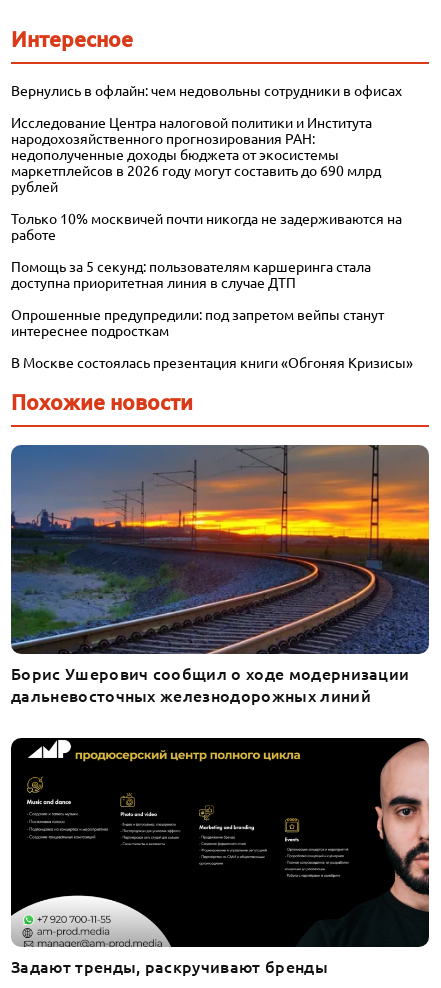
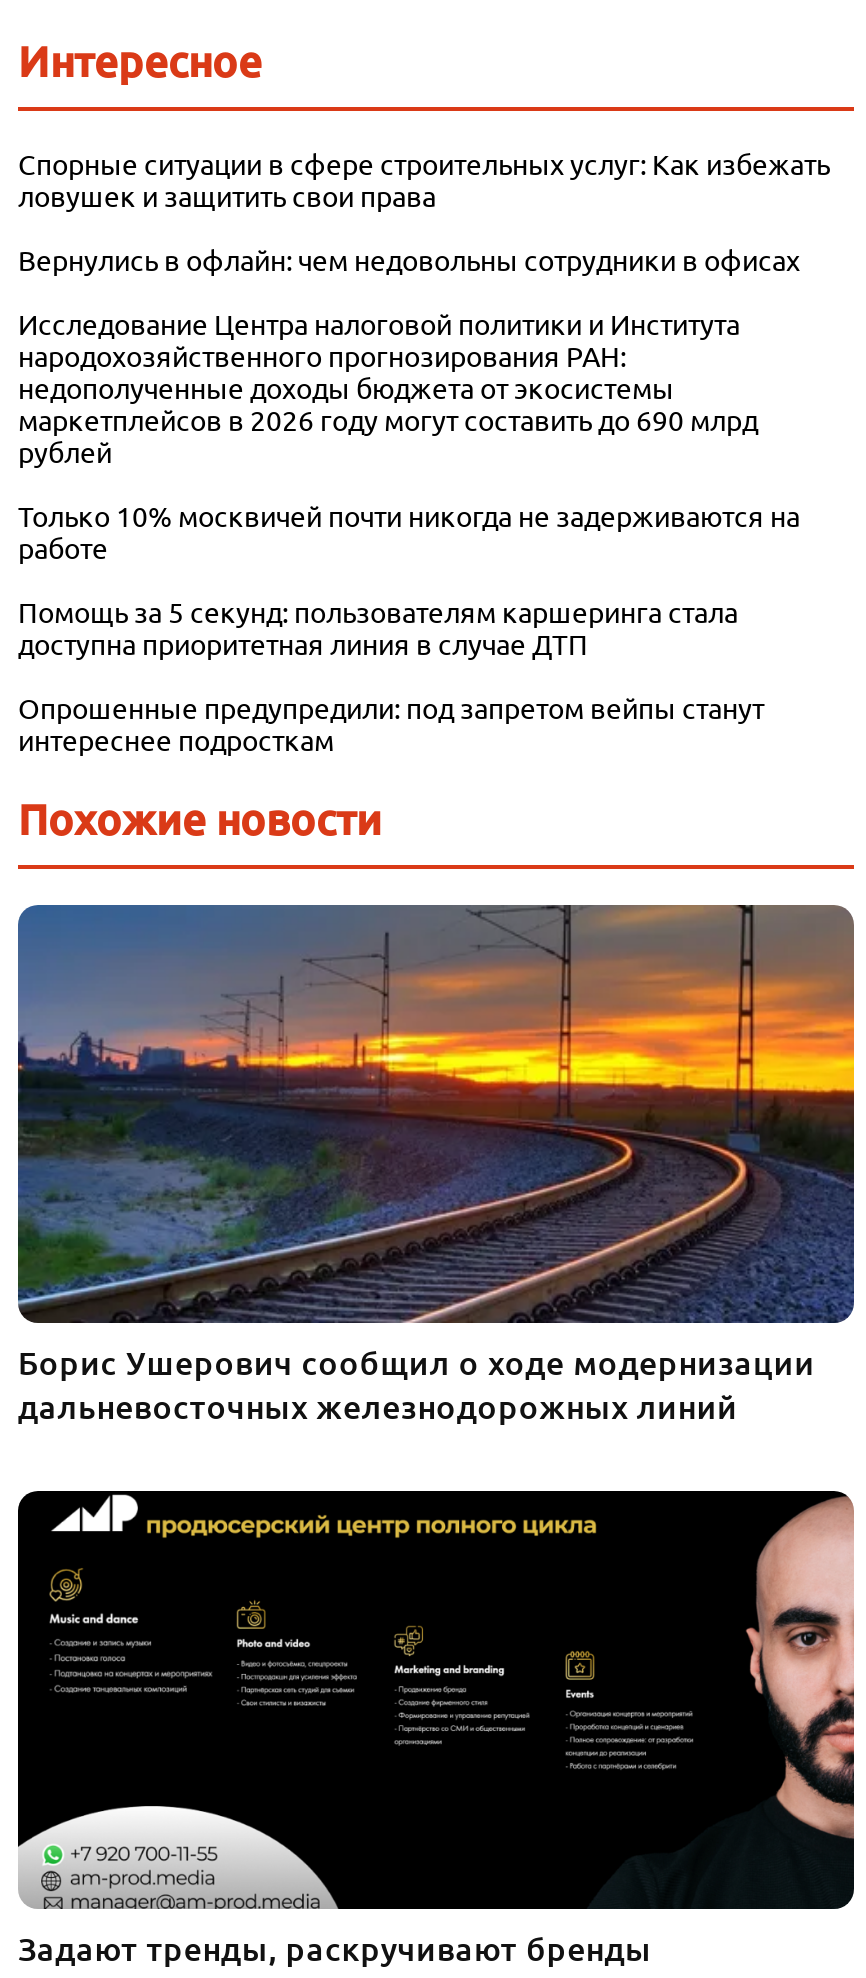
+ Спорные ситуации в сфере строительных услуг: Как избежать
+ ловушек и защитить свои права

moved down: Вернулись в офлайн: чем недовольны сотрудники в офисах | Исследование Центра налоговой политики и Института | народохозяйственного прогнозирования РАН: | ... | Опрошенные предупредили: под запретом вейпы станут | интереснее подросткам

- В Москве состоялась презентация книги «Обгоняя Кризисы»
